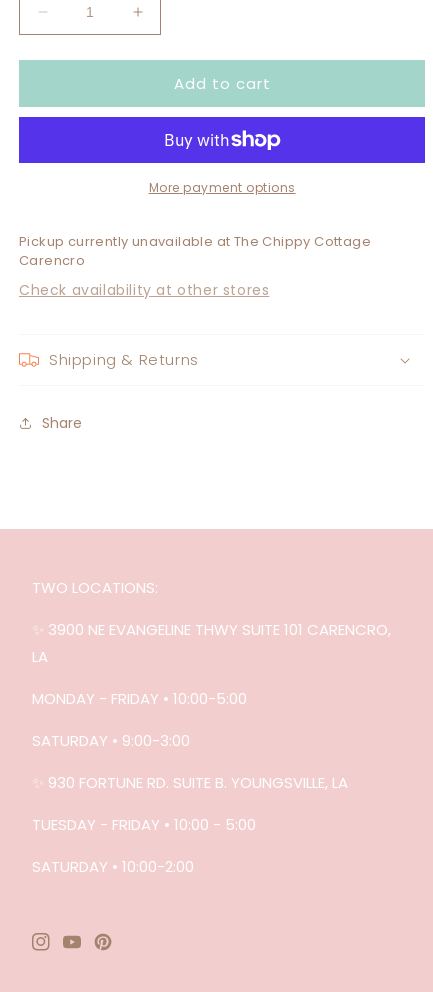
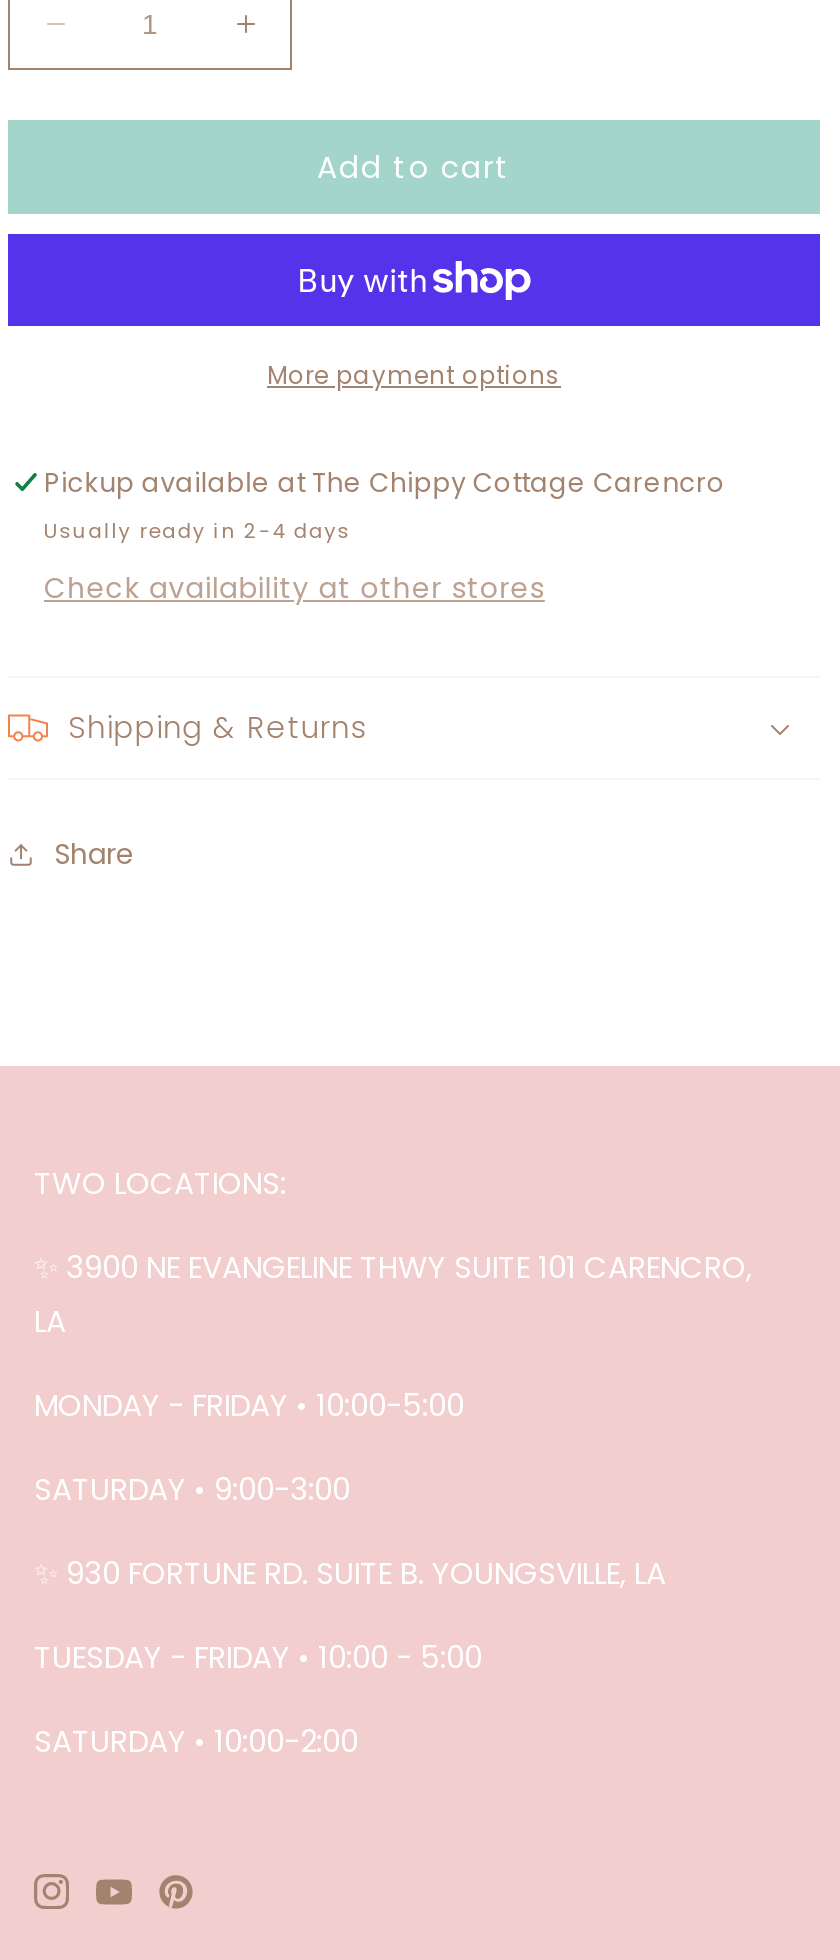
- Pickup currently unavailable at The Chippy Cottage
- Carencro
+ Pickup available at The Chippy Cottage Carencro
+ Usually ready in 2-4 days
